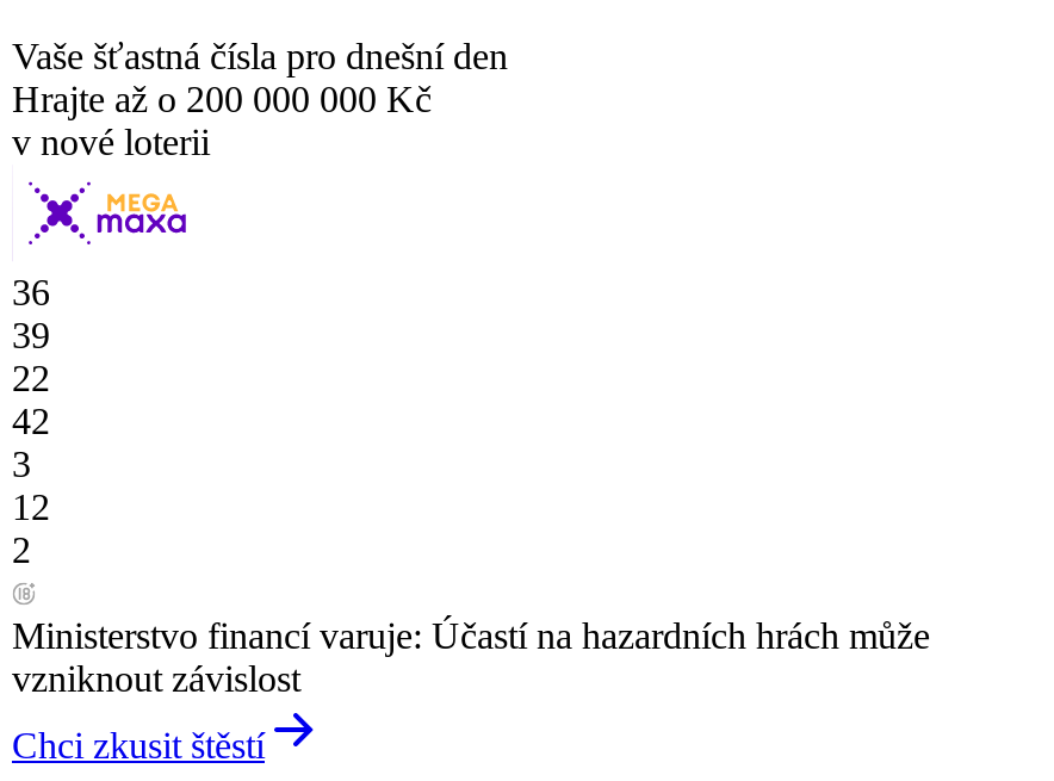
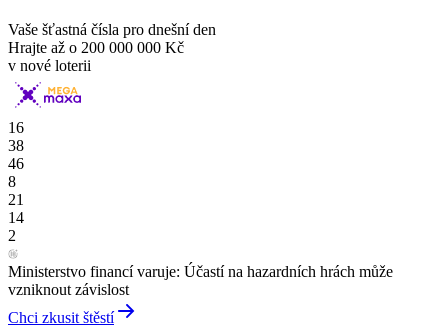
- 36
+ 16

- 39
+ 38

- 22
+ 46

- 42
+ 8

- 3
+ 21

- 12
+ 14
